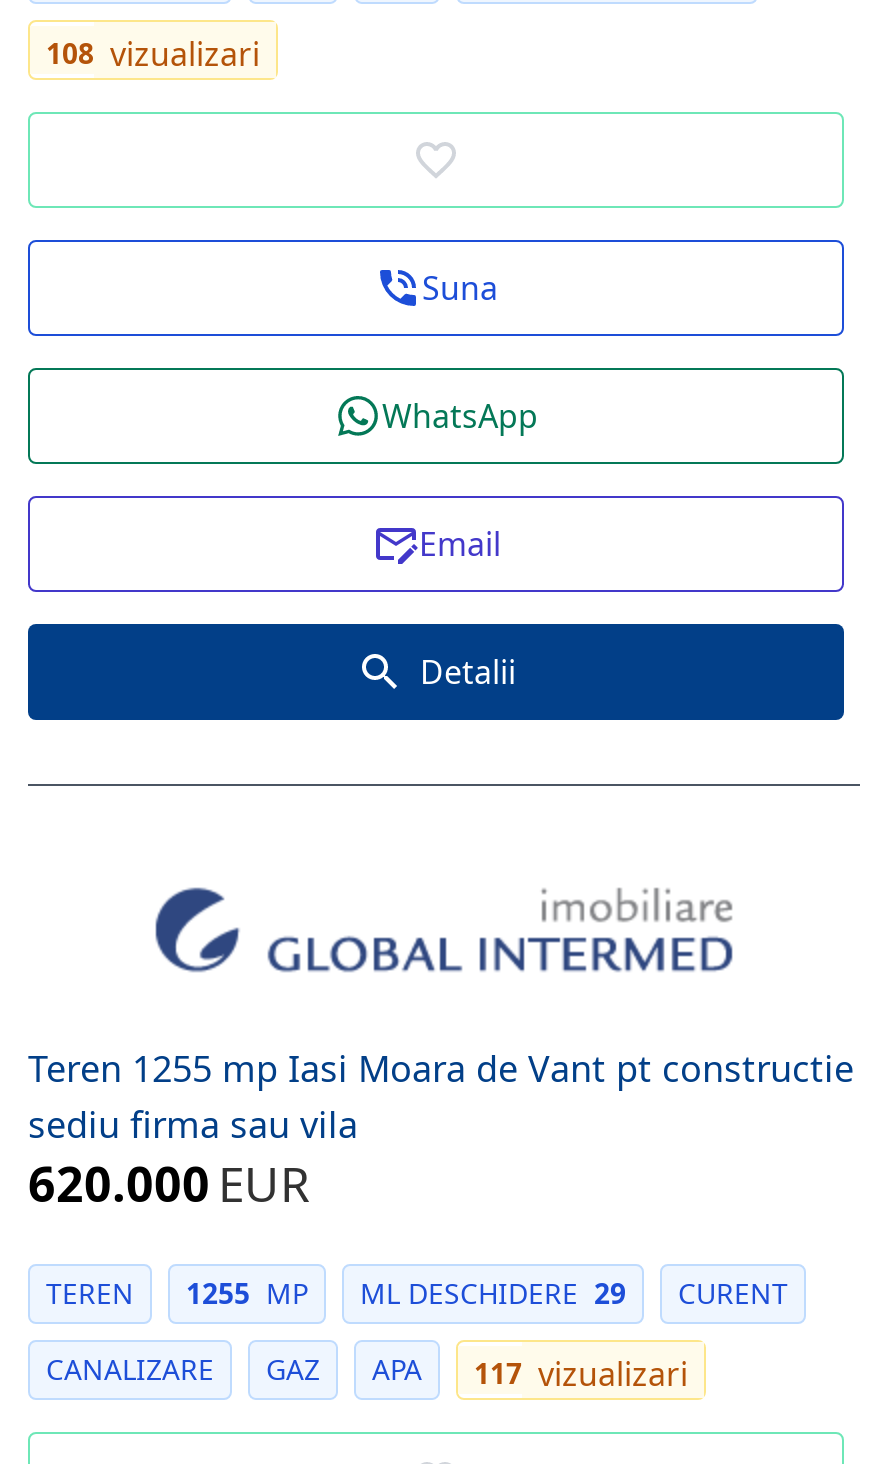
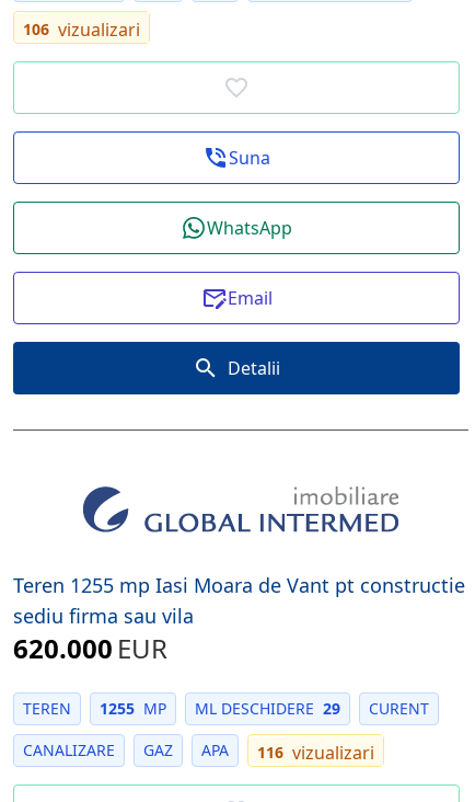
- 108 vizualizari
+ 106 vizualizari

- CANALIZARE GAZ APA 117 vizualizari
+ CANALIZARE GAZ APA 116 vizualizari
